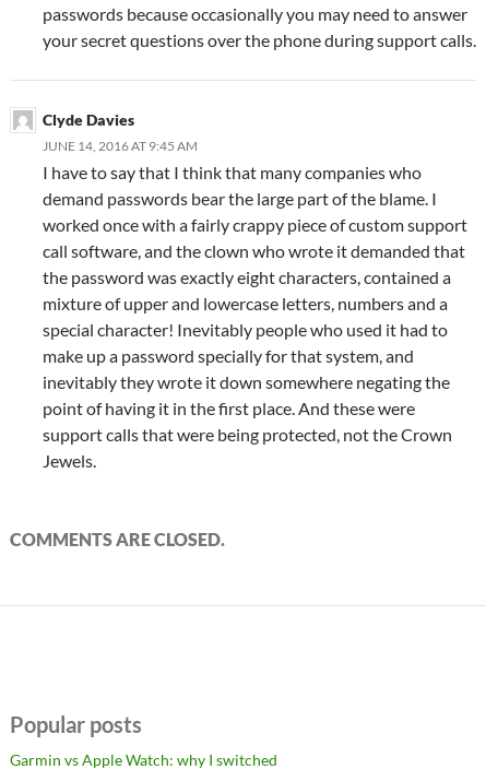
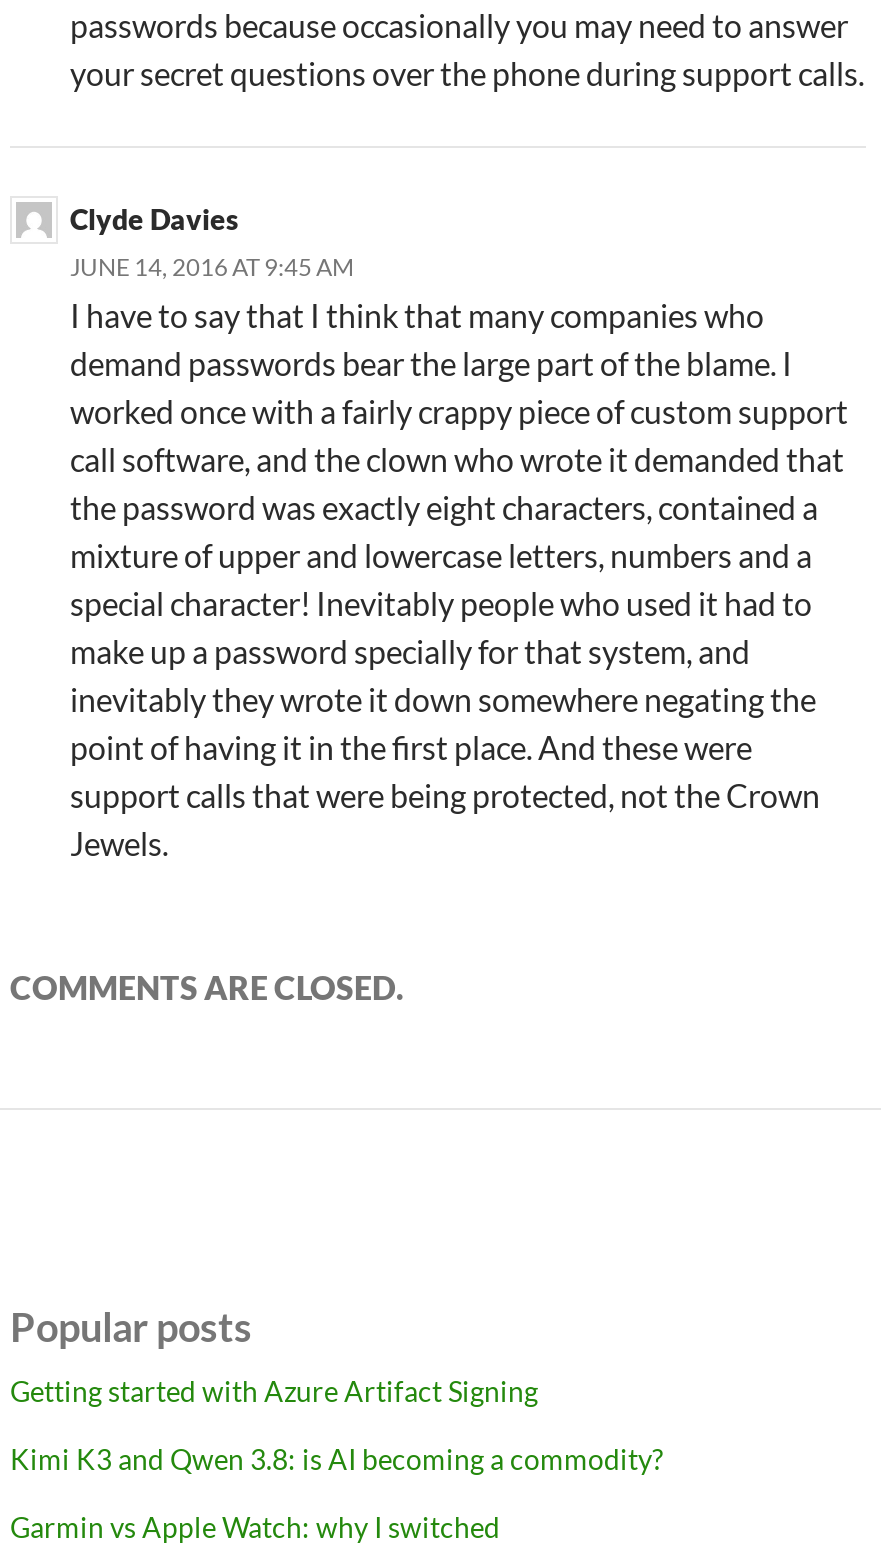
+ Getting started with Azure Artifact Signing
+ Kimi K3 and Qwen 3.8: is AI becoming a commodity?
